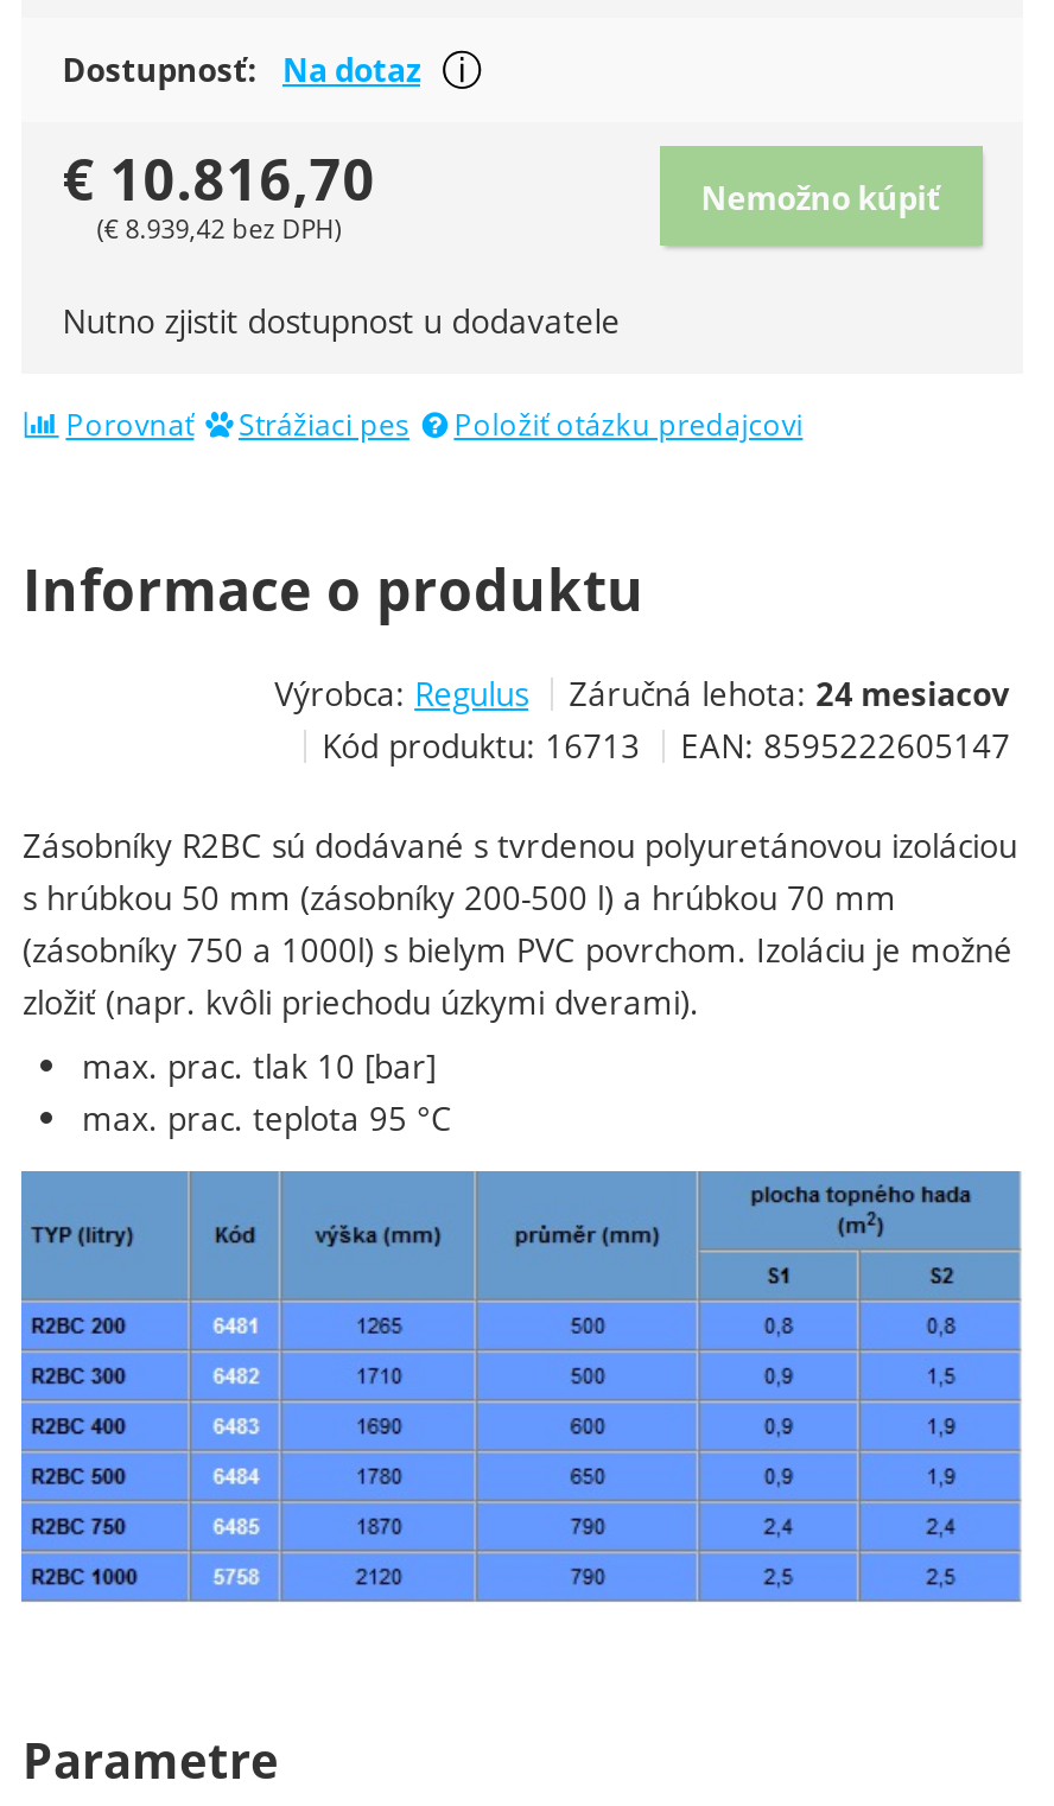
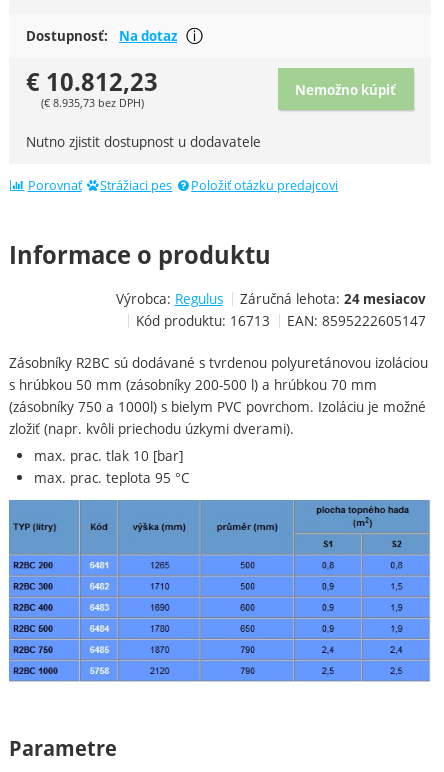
- €10.816,70
+ €10.812,23

- (€8.939,42 bez DPH)
+ (€8.935,73 bez DPH)
